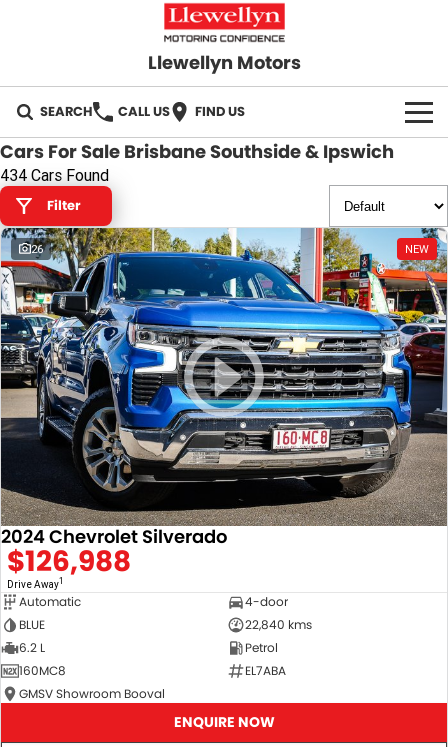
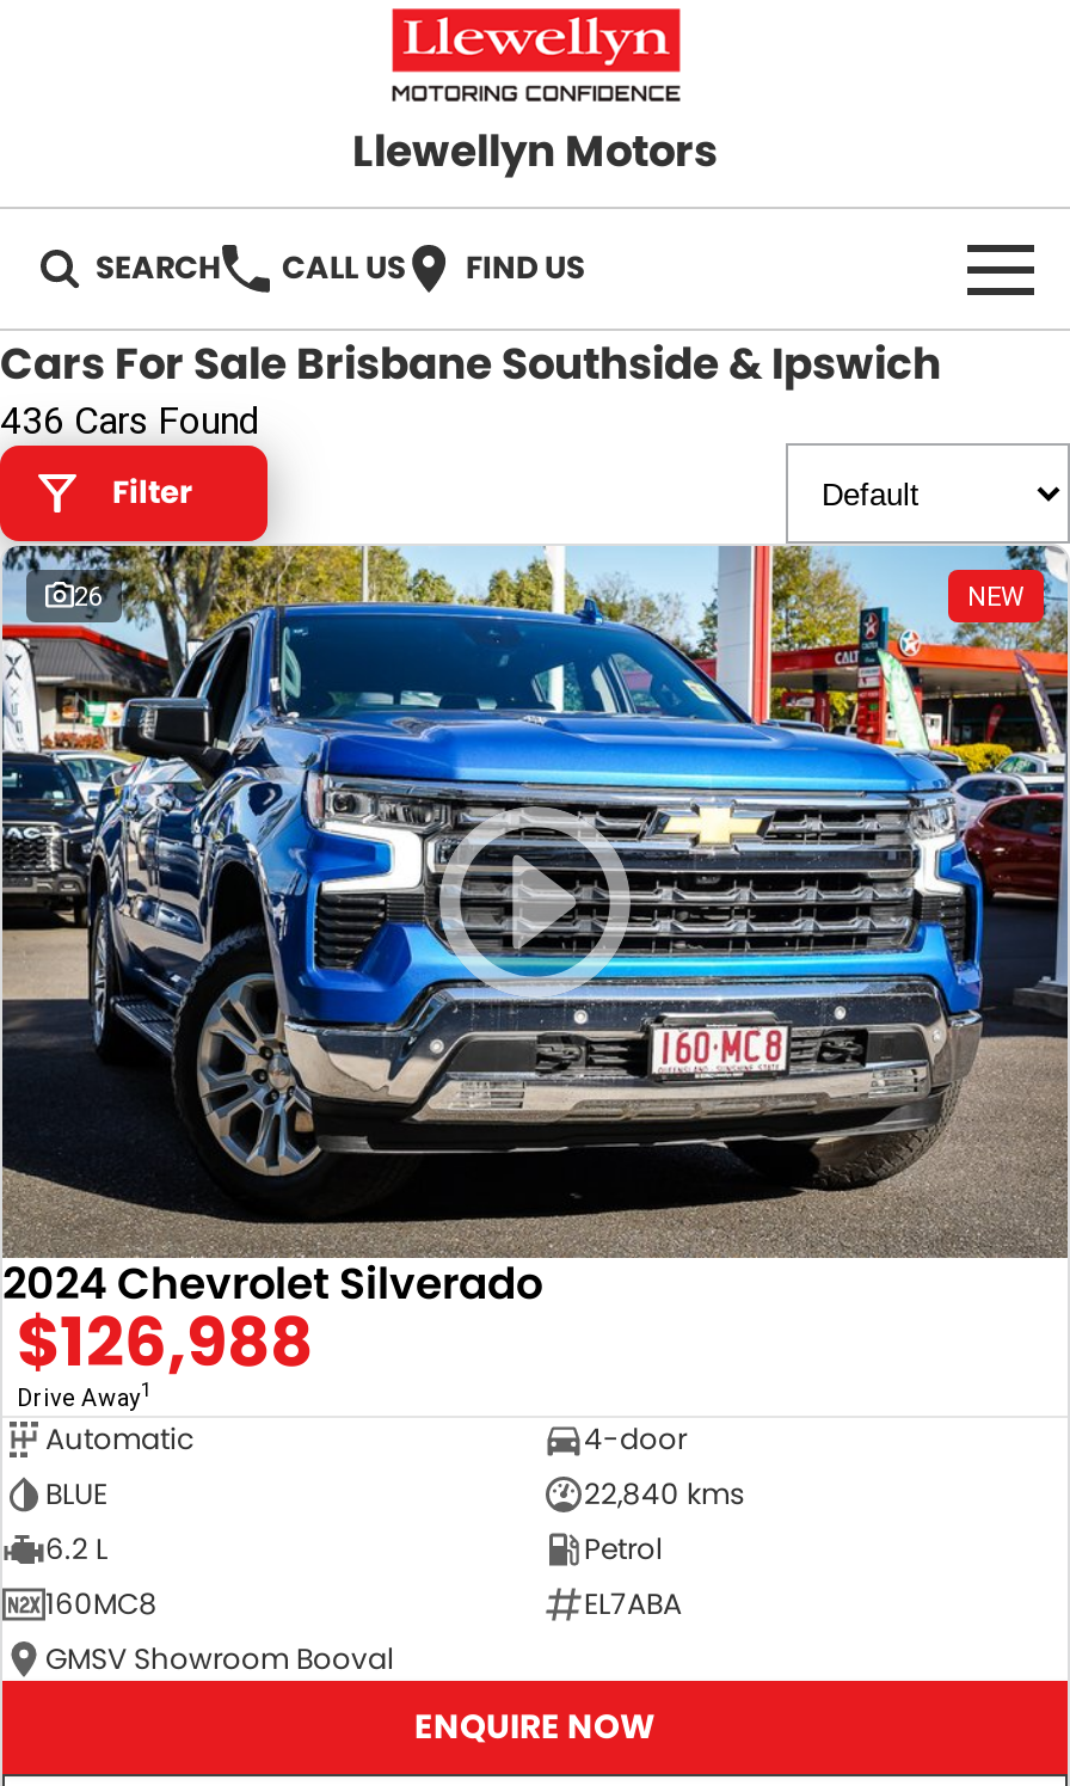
- 434 Cars Found
+ 436 Cars Found
